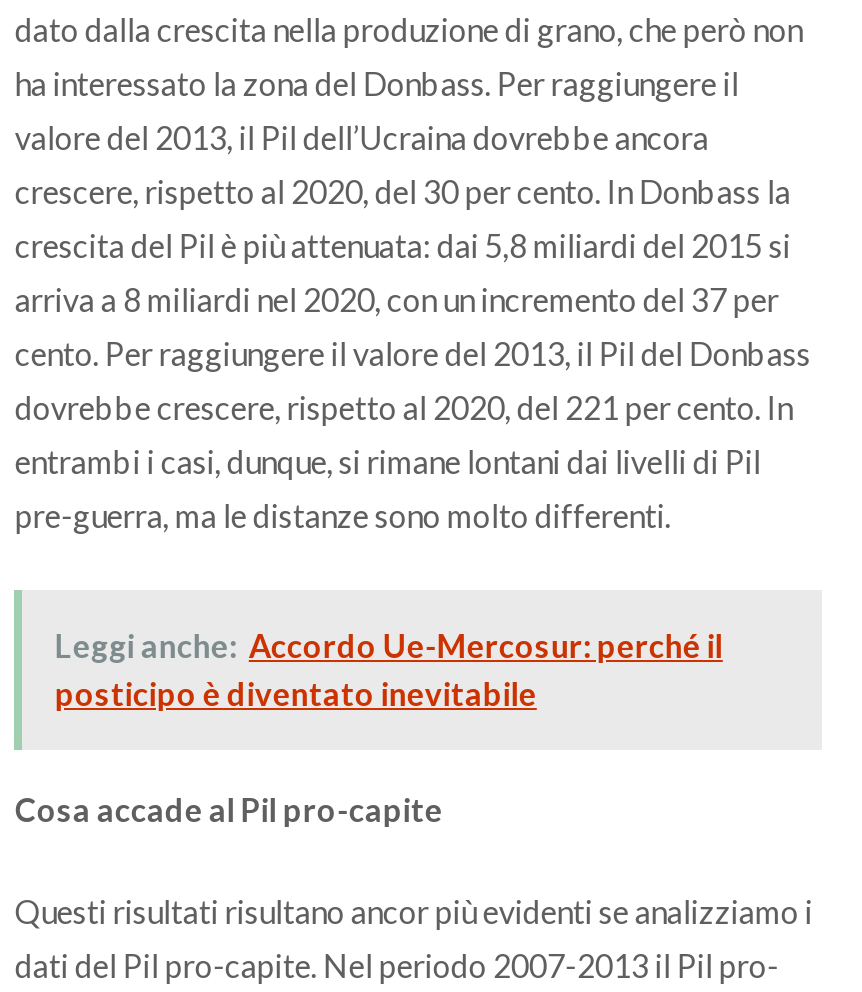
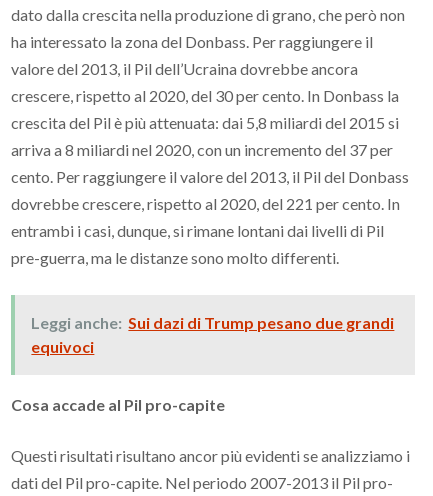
- Leggi anche: Accordo Ue-Mercosur: perché il
- posticipo è diventato inevitabile
+ Leggi anche: Sui dazi di Trump pesano due grandi
+ equivoci
